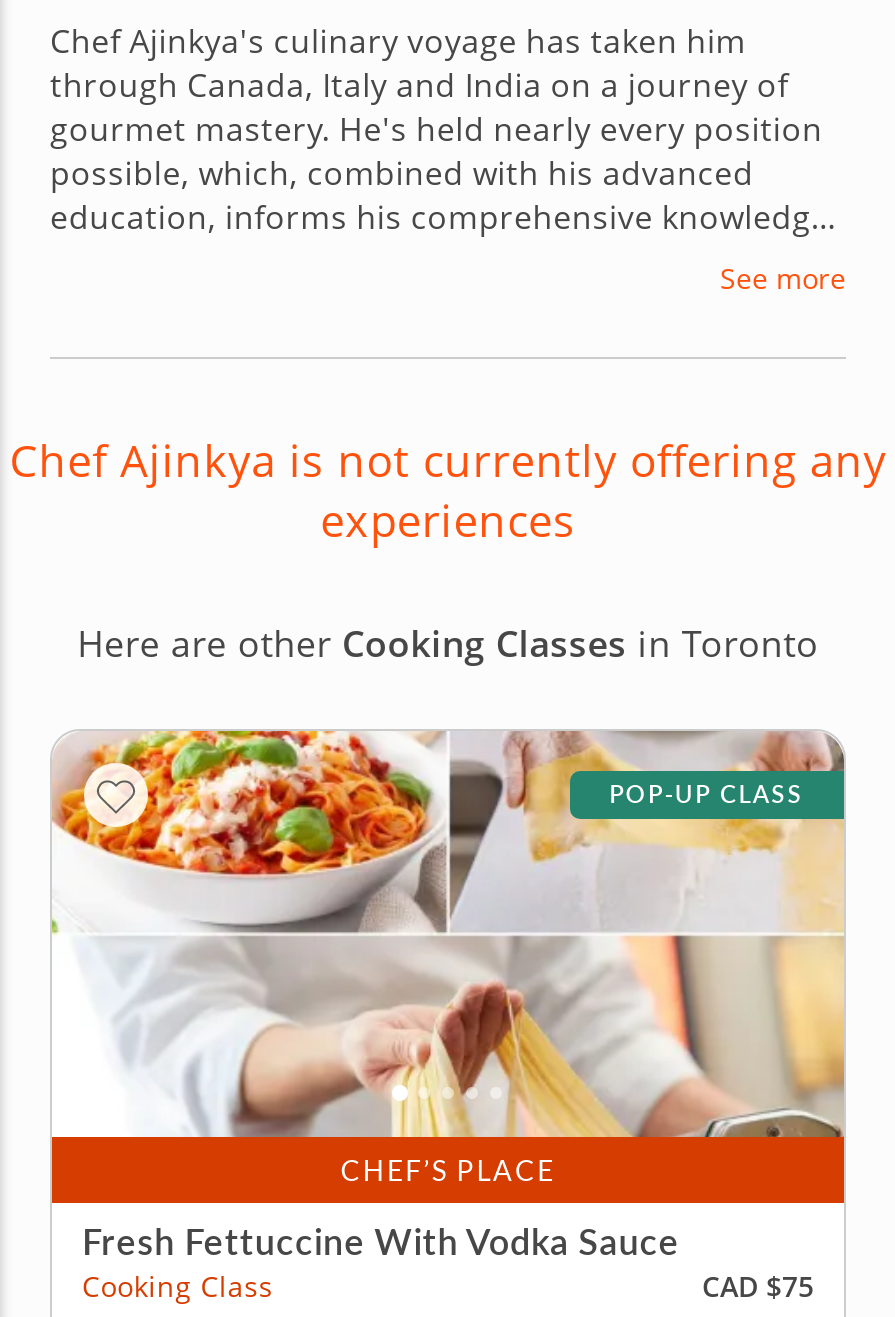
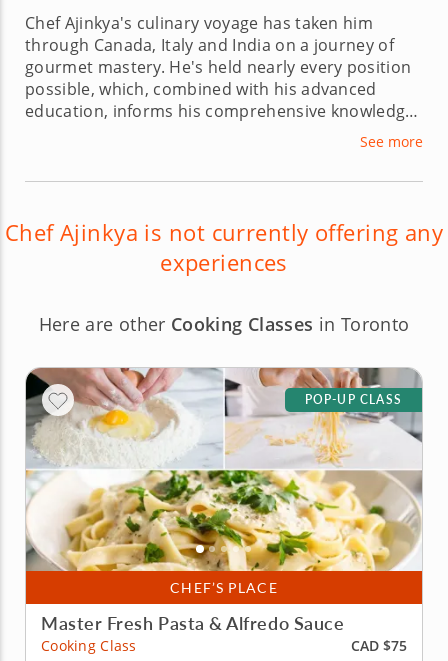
- [image]
- Fresh Fettuccine With Vodka Sauce
+ [image]
+ Master Fresh Pasta & Alfredo Sauce
